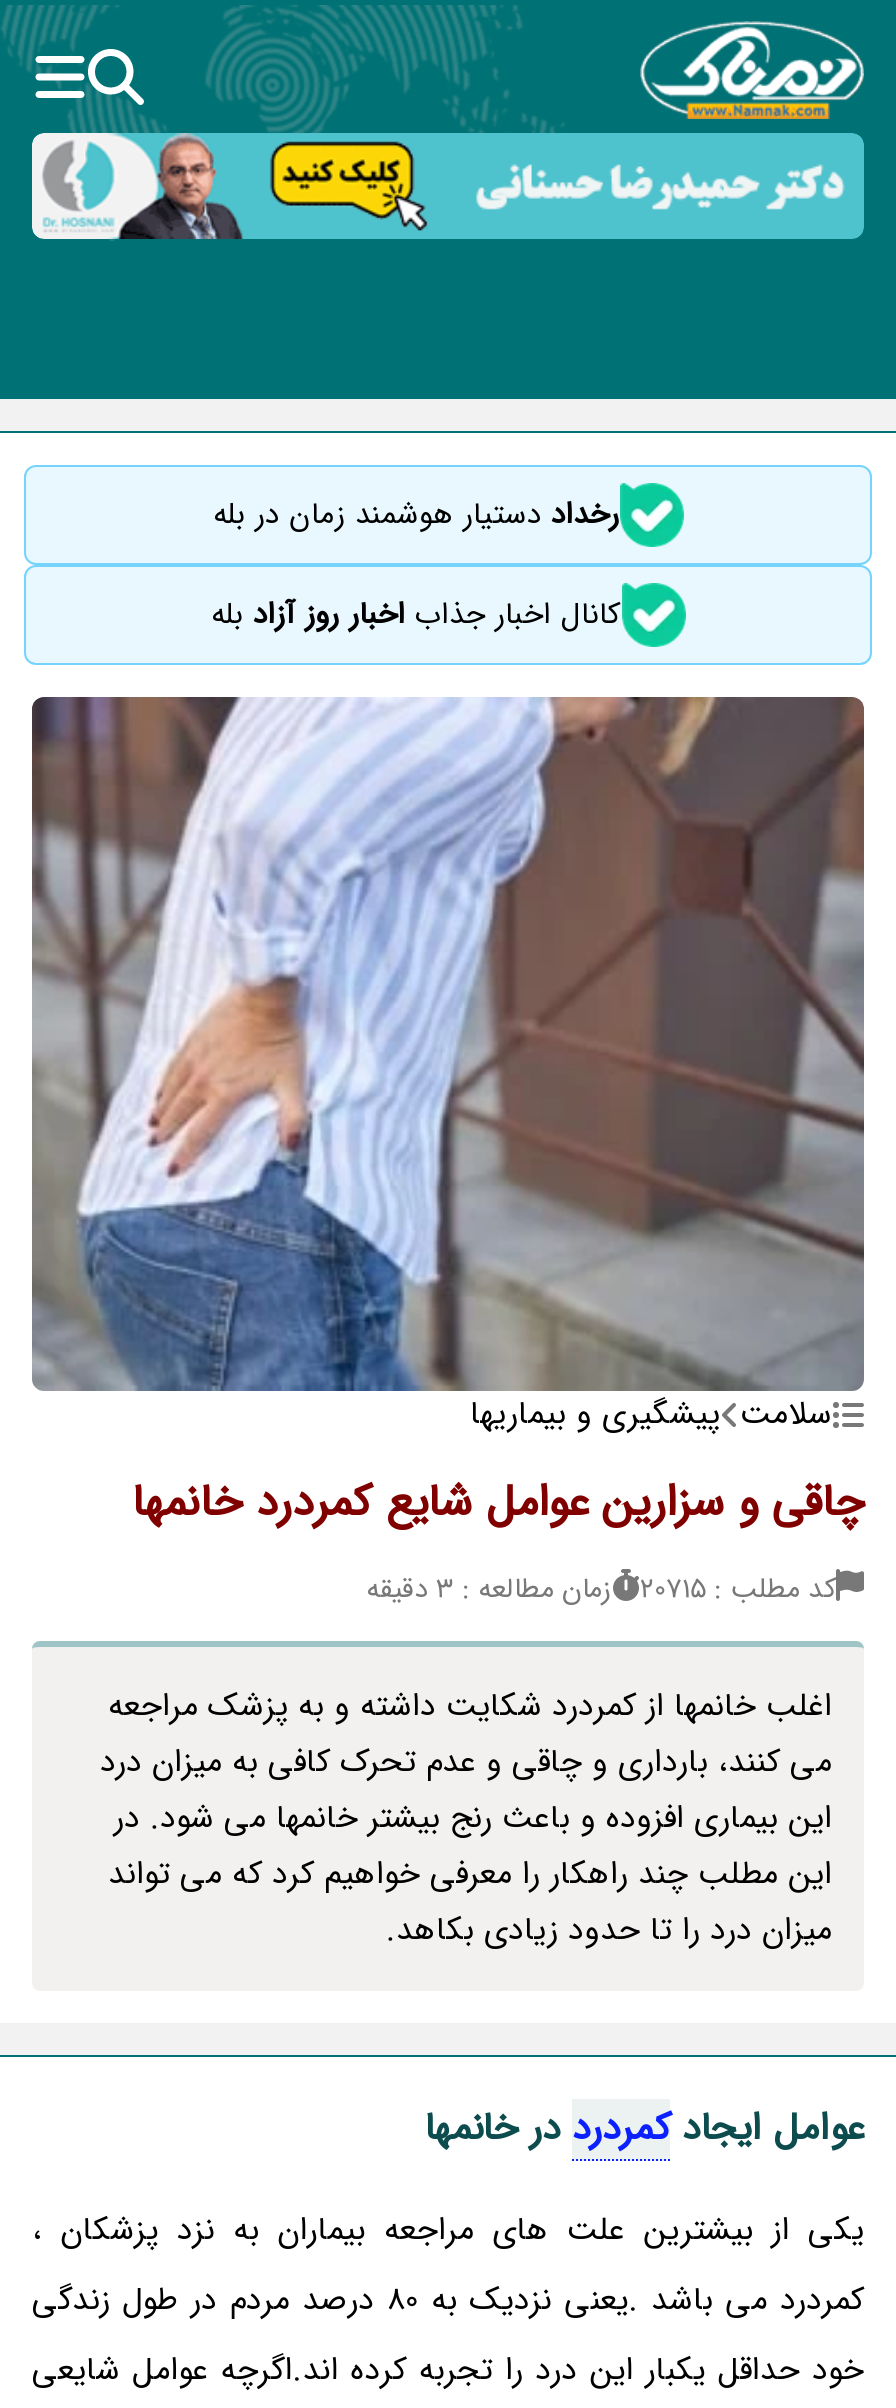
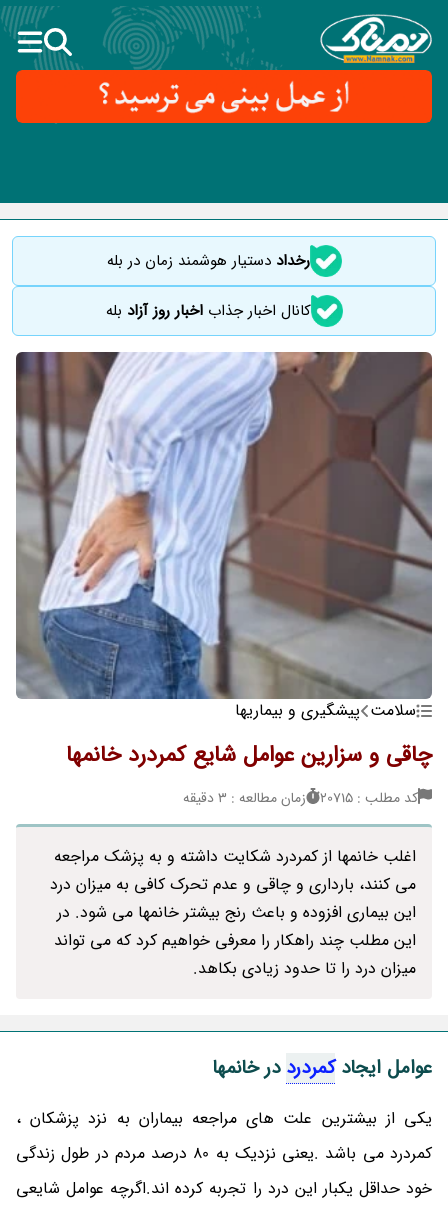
- [image]
+ [image]
